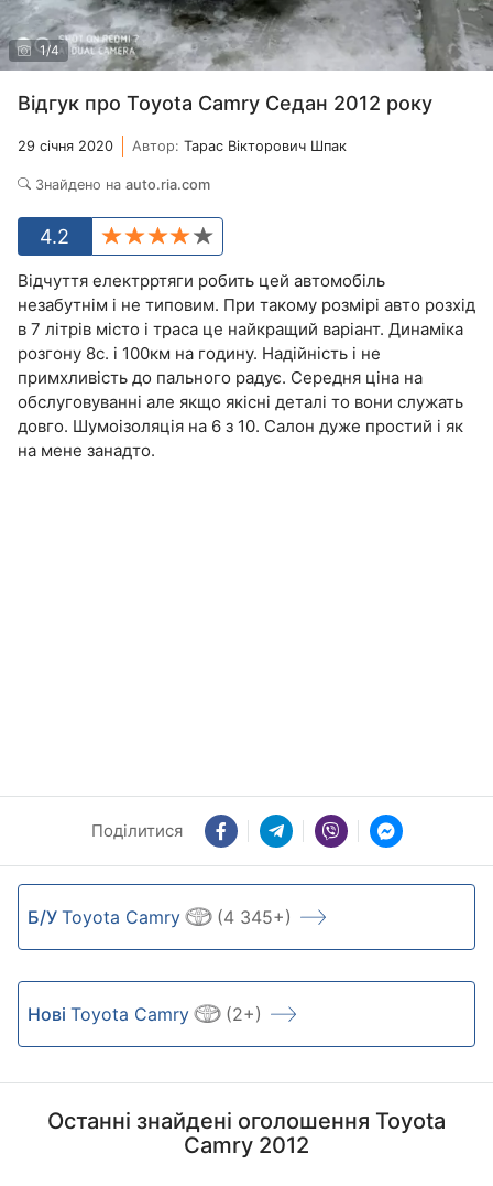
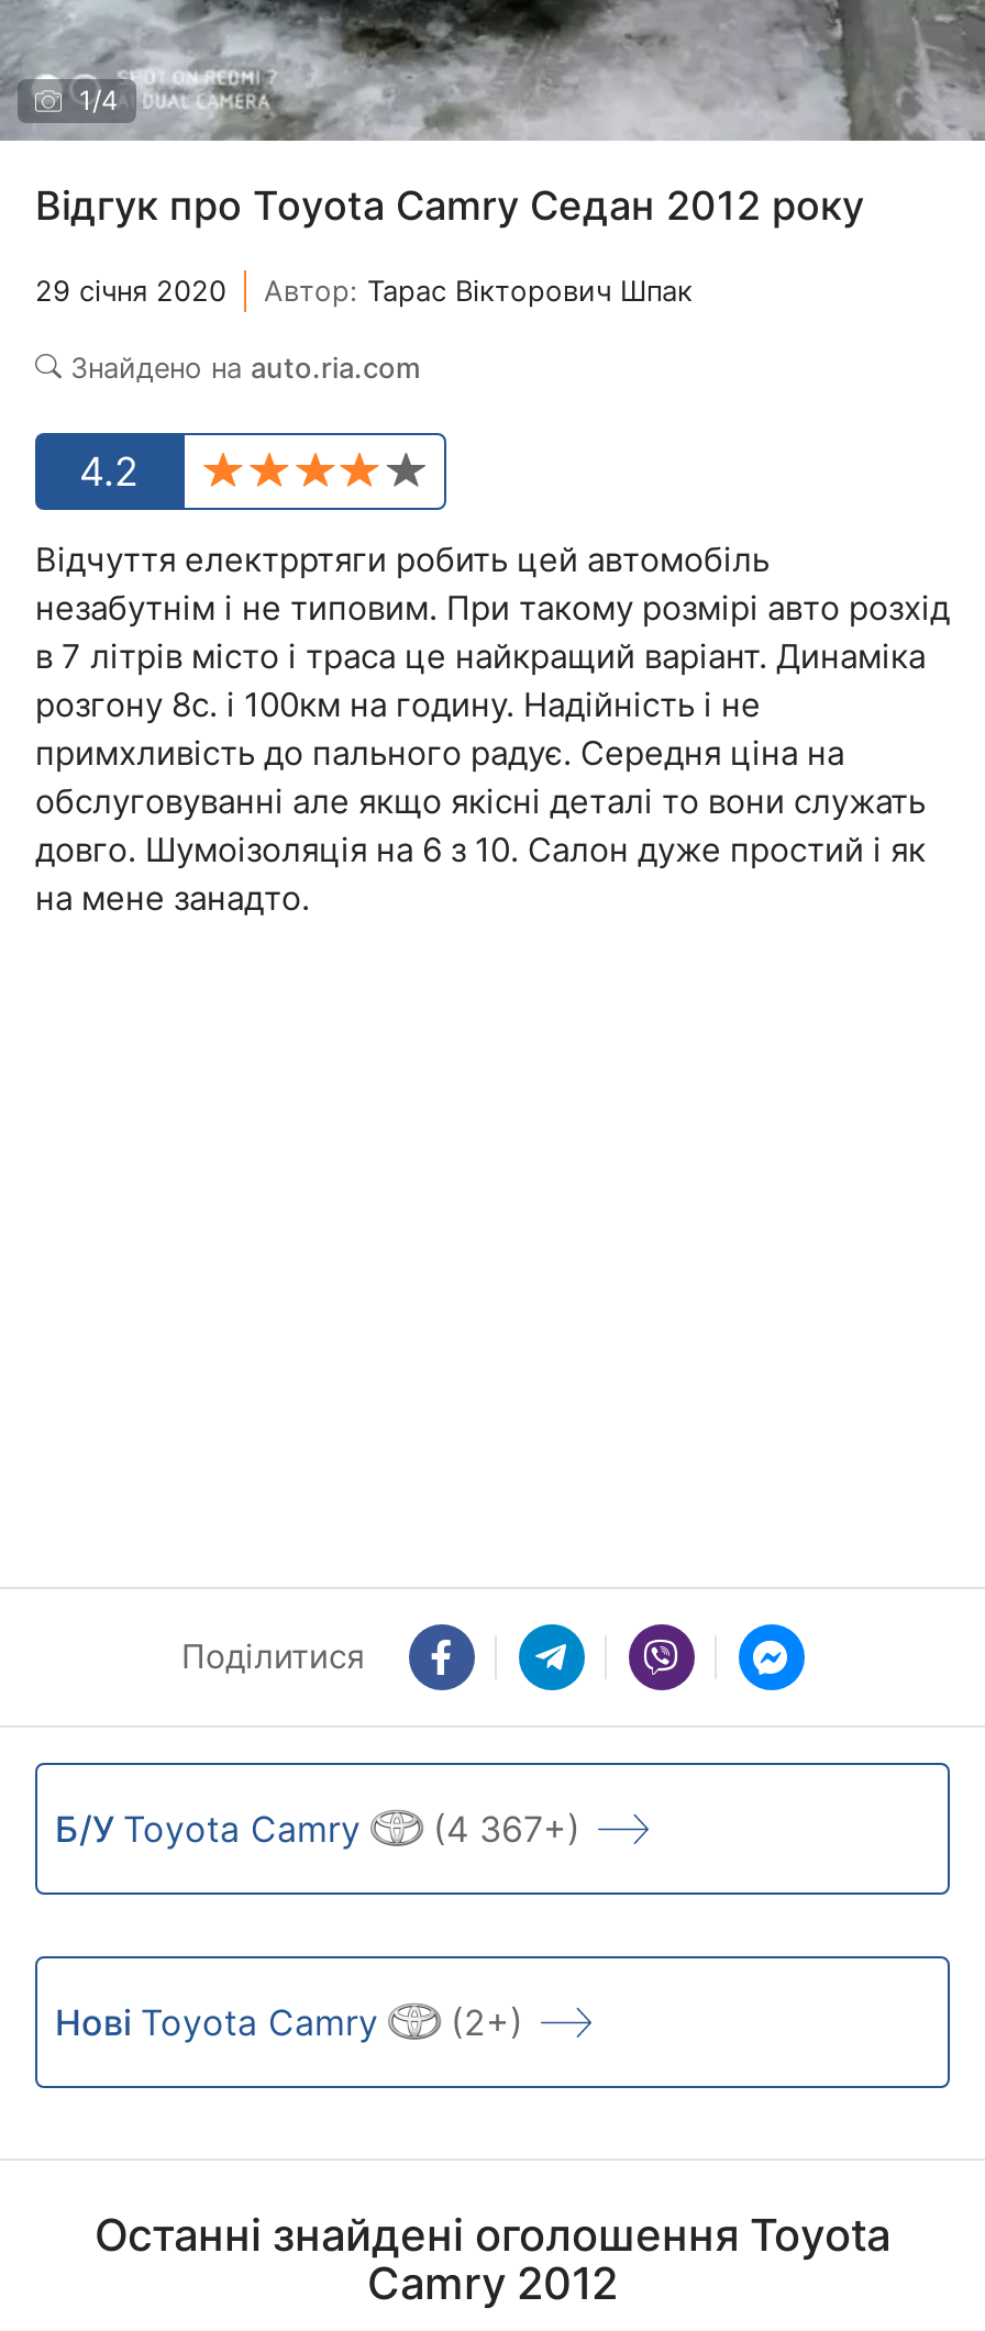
- Б/У Toyota Camry (4 345+)
+ Б/У Toyota Camry (4 367+)
